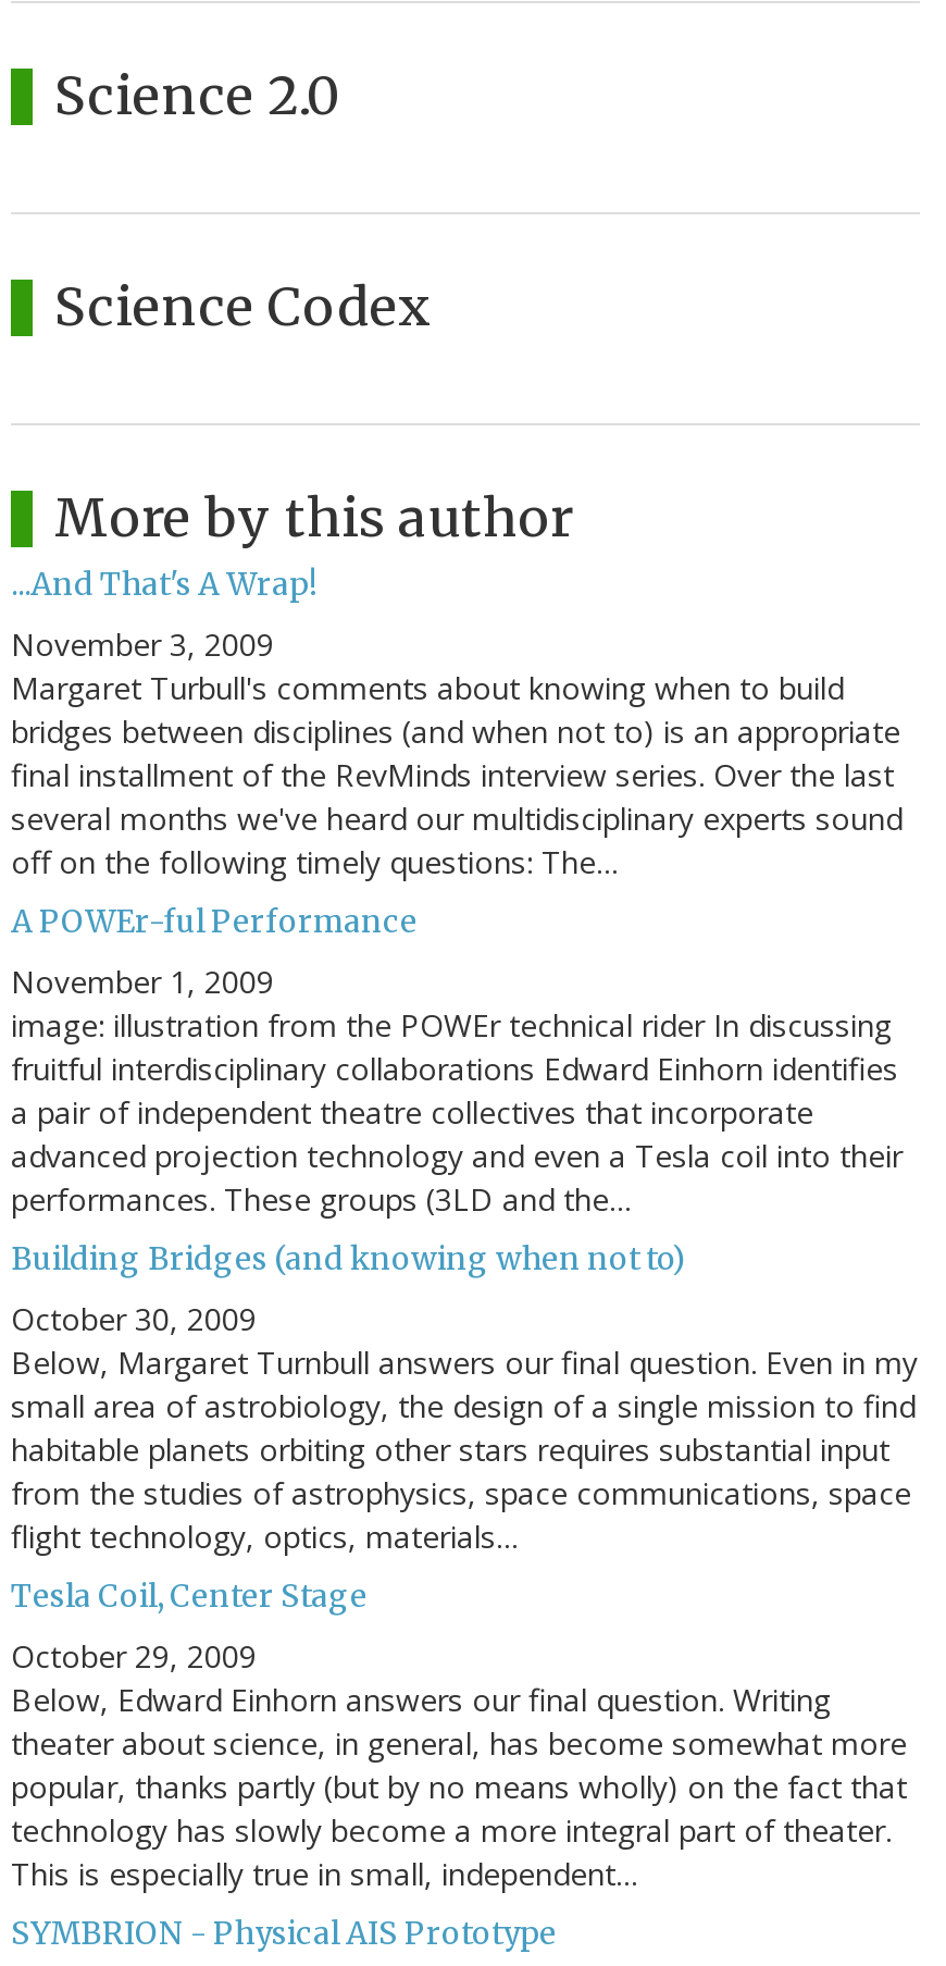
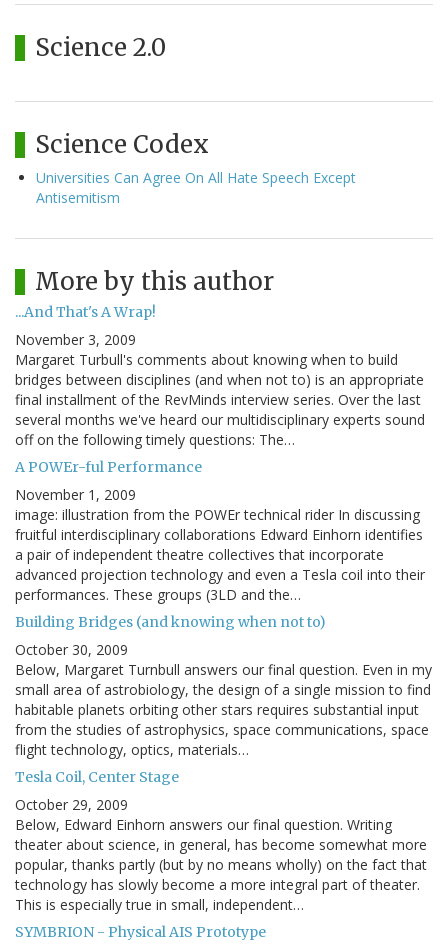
+ Universities Can Agree On All Hate Speech Except
+ Antisemitism
